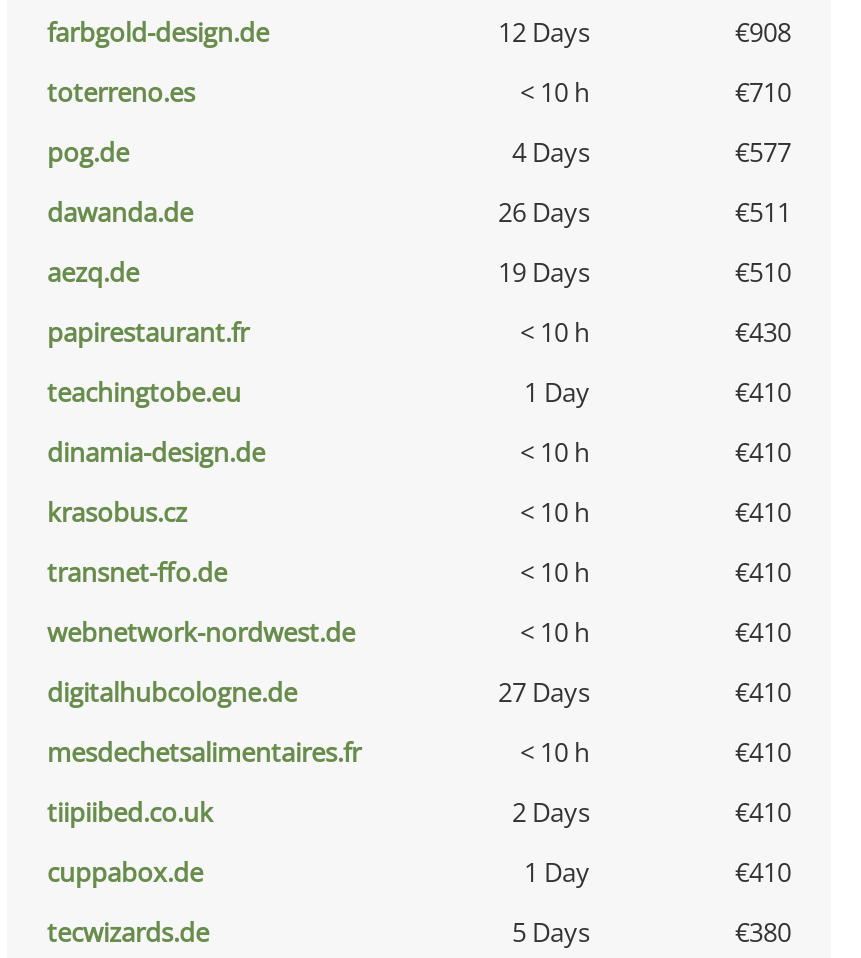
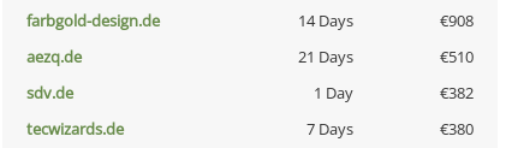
- 12 Days
+ 14 Days

- toterreno.es
- < 10 h
- €710
- pog.de
- 4 Days
- €577
- dawanda.de
- 26 Days
- €511

- 19 Days
+ 21 Days

- papirestaurant.fr
- < 10 h
- €430
- teachingtobe.eu
+ sdv.de

- €410
- dinamia-design.de
- < 10 h
- €410
- krasobus.cz
- < 10 h
- €410
- transnet-ffo.de
- < 10 h
- €410
- webnetwork-nordwest.de
- < 10 h
- €410
- digitalhubcologne.de
- 27 Days
- €410
- mesdechetsalimentaires.fr
- < 10 h
- €410
- tiipiibed.co.uk
- 2 Days
- €410
- cuppabox.de
- 1 Day
- €410
+ €382

- 5 Days
+ 7 Days
